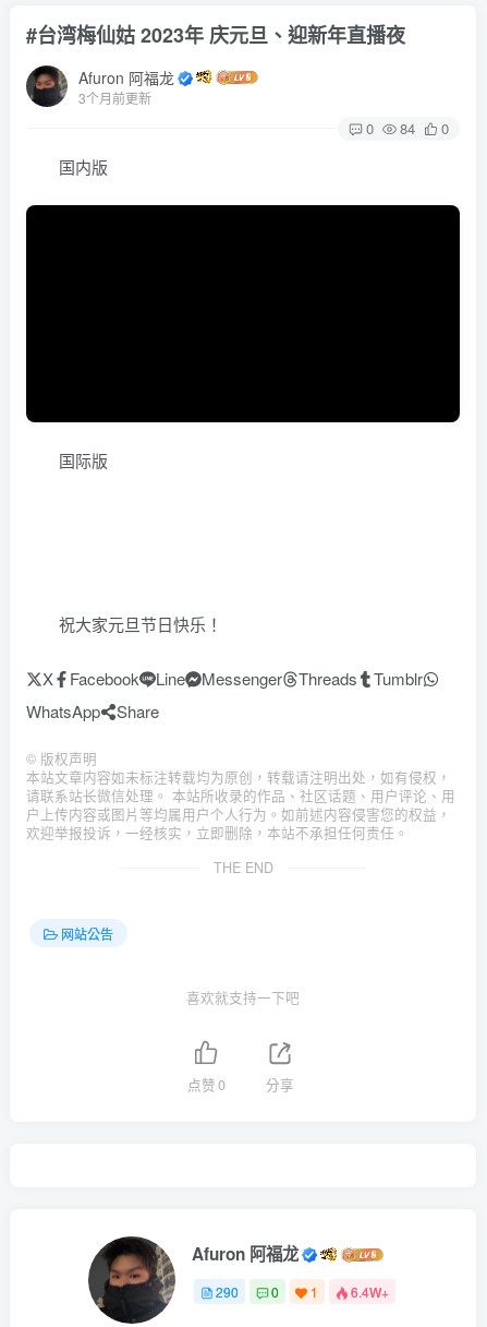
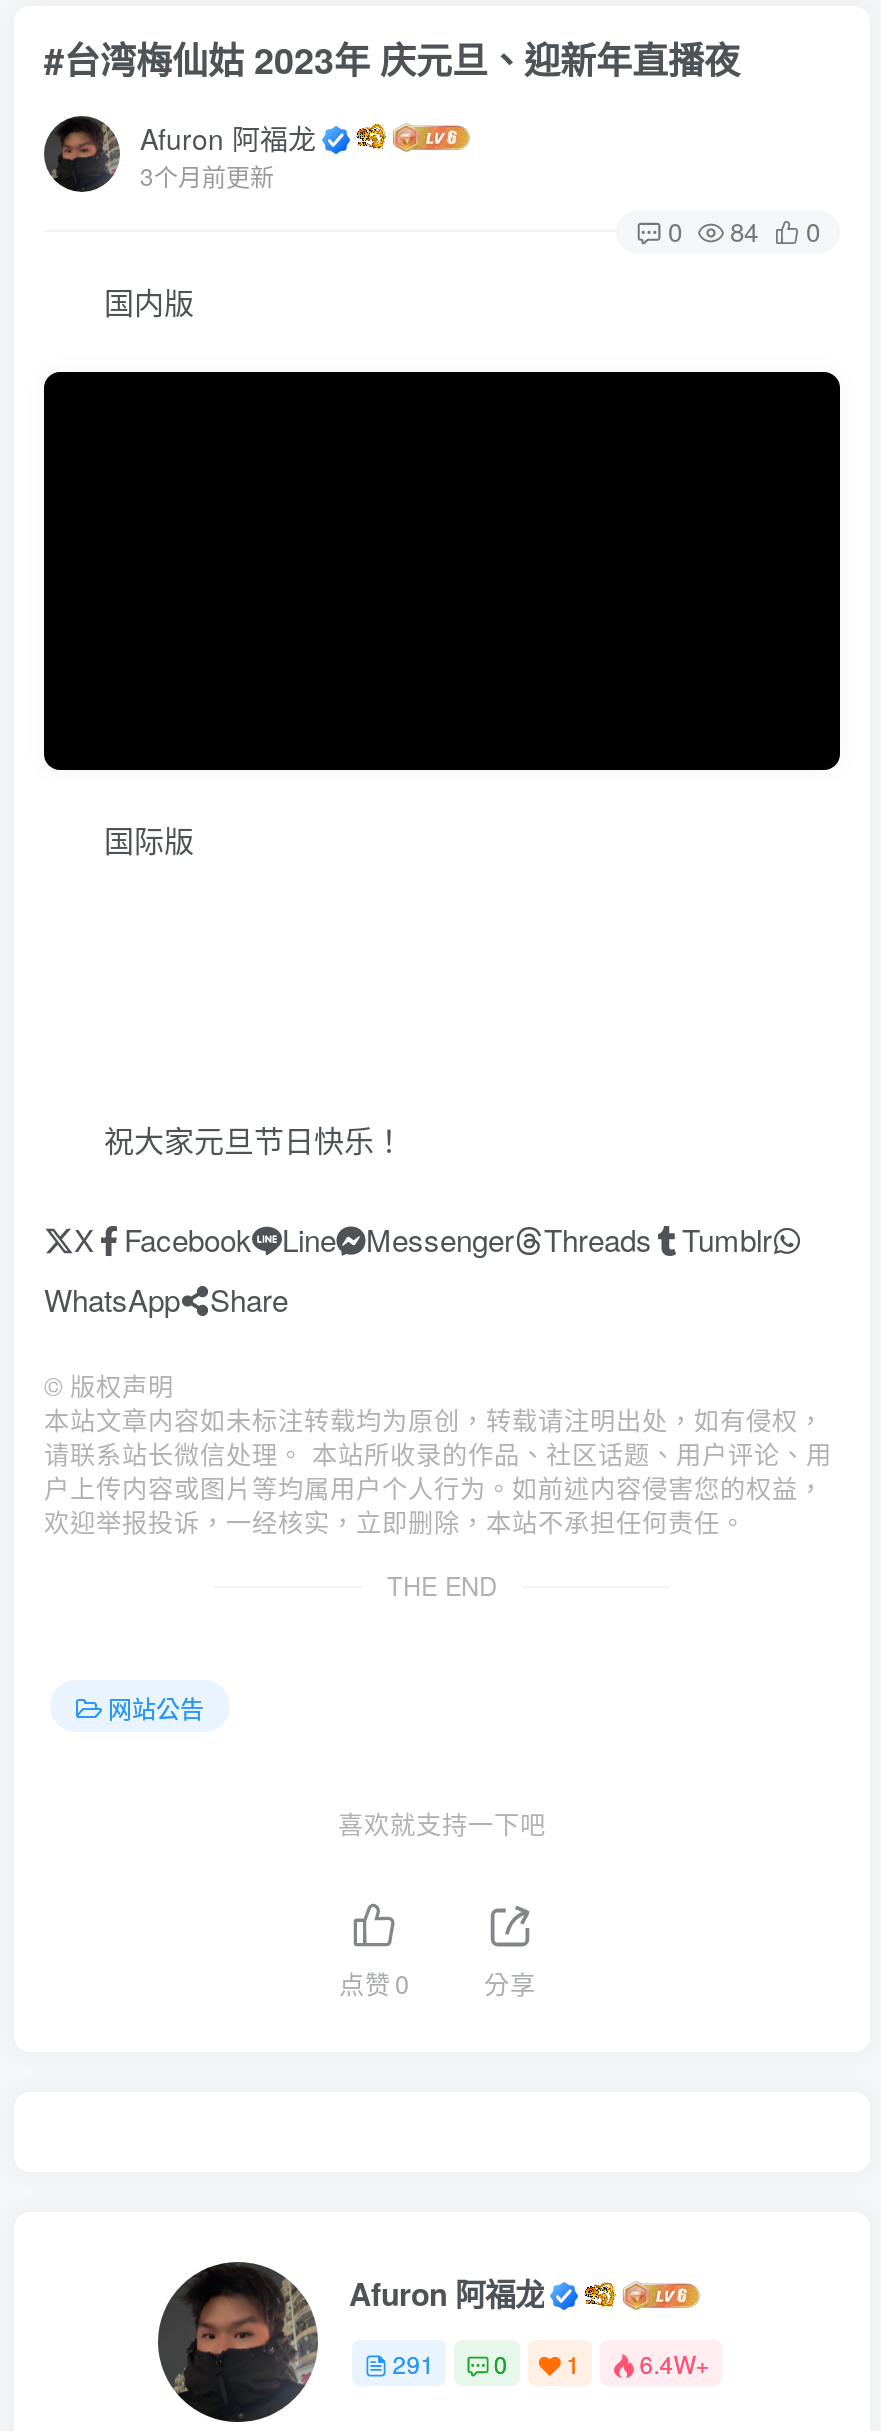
- 290 0 1 6.4W+
+ 291 0 1 6.4W+
